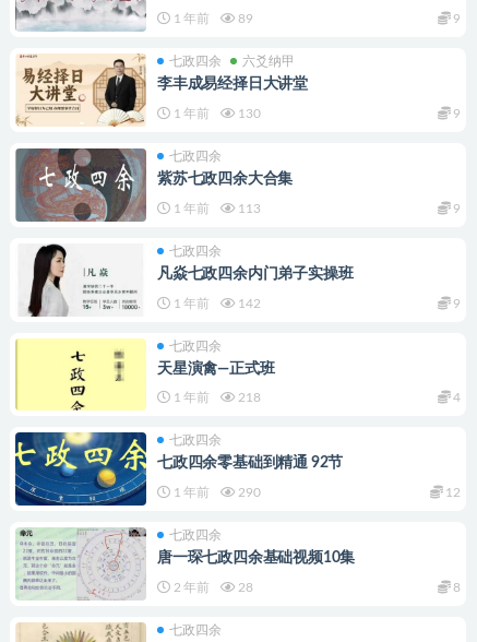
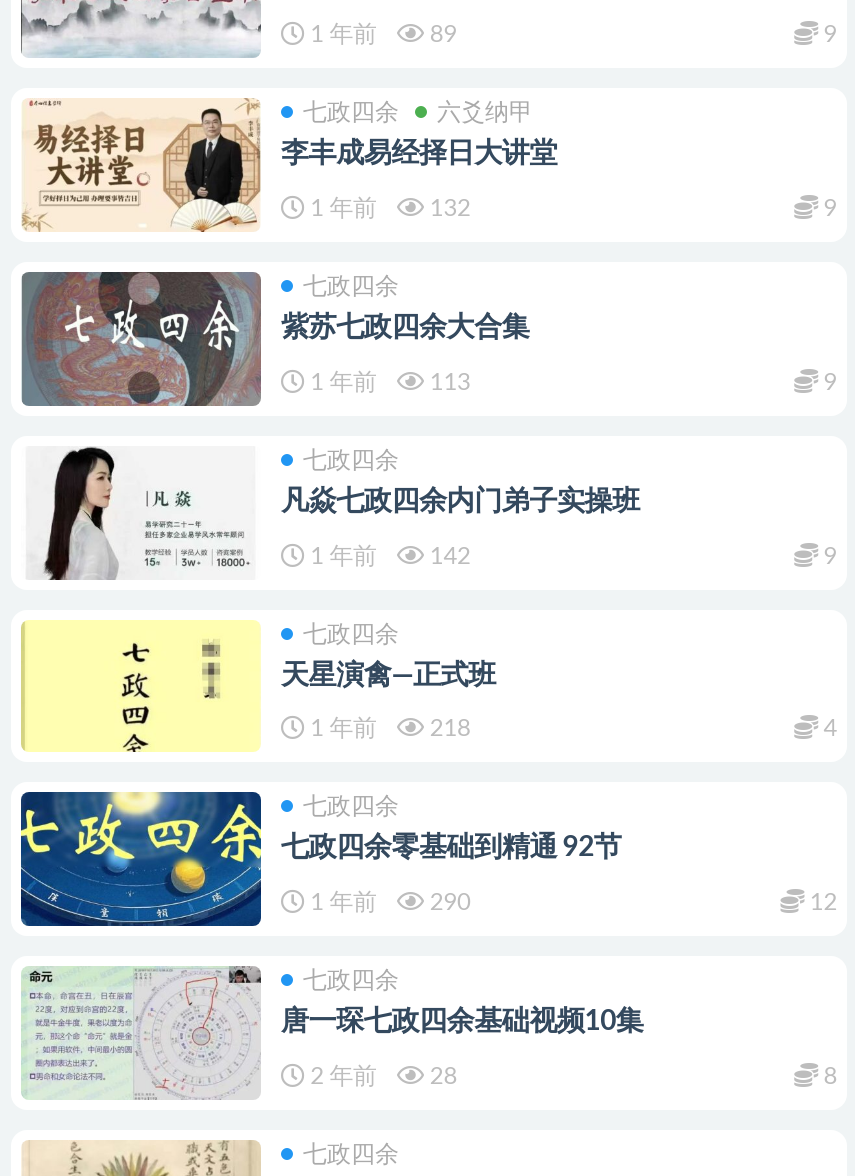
- 1 年前 130
+ 1 年前 132
